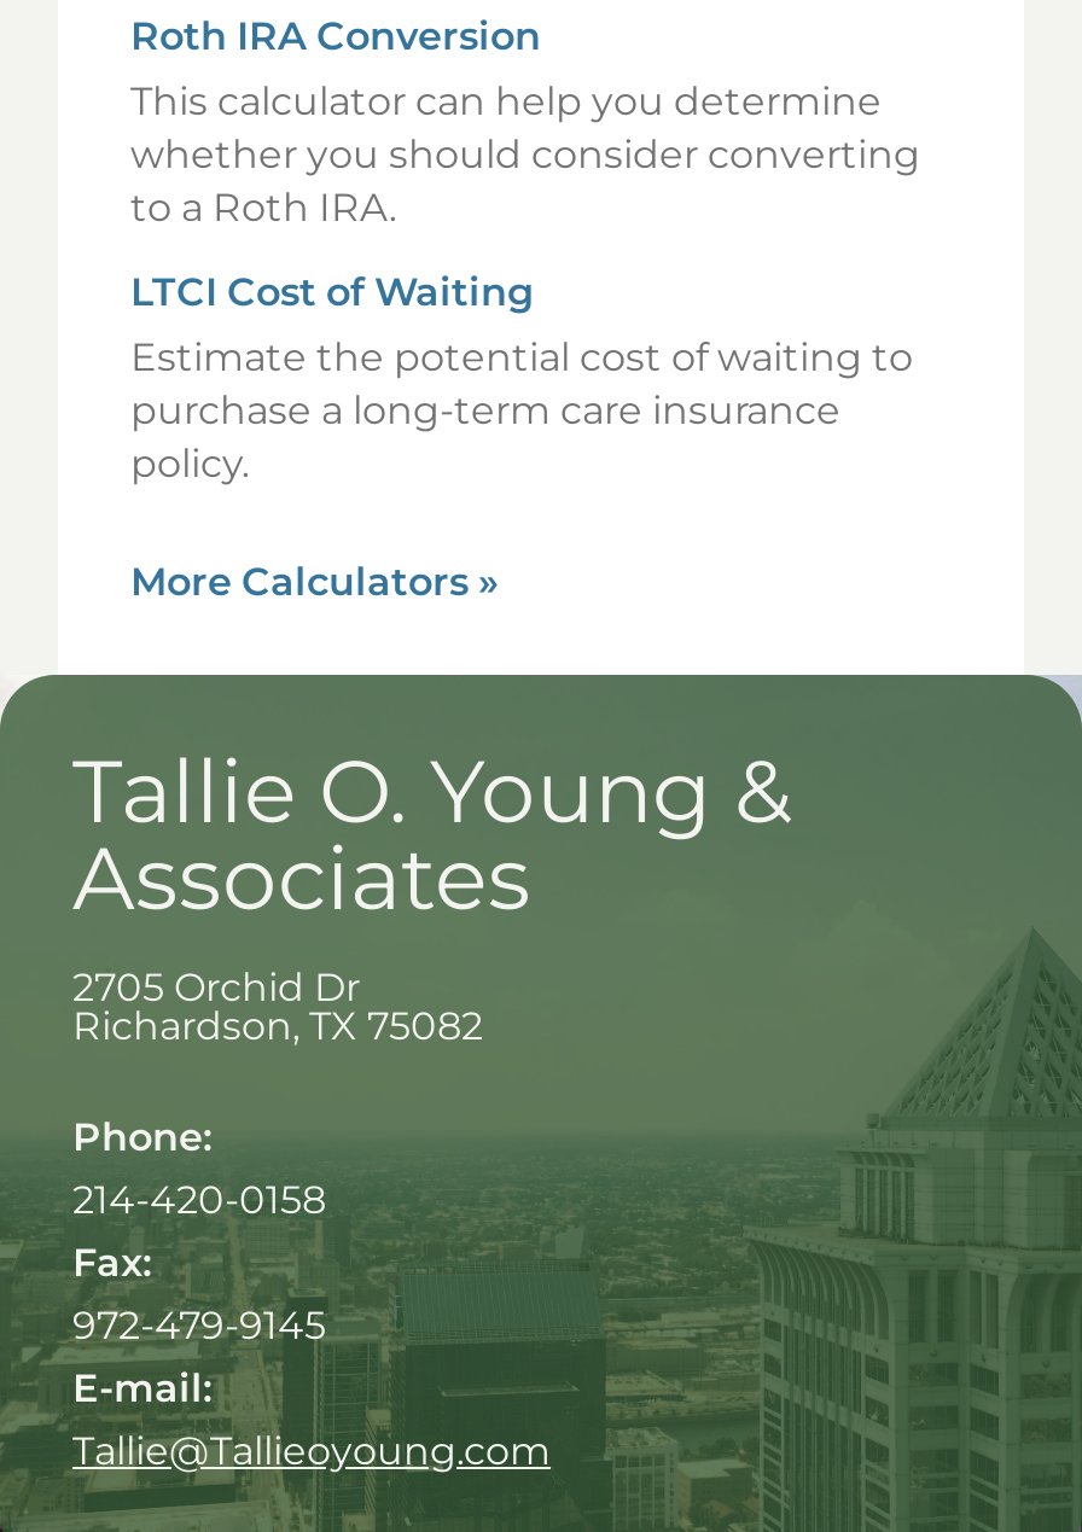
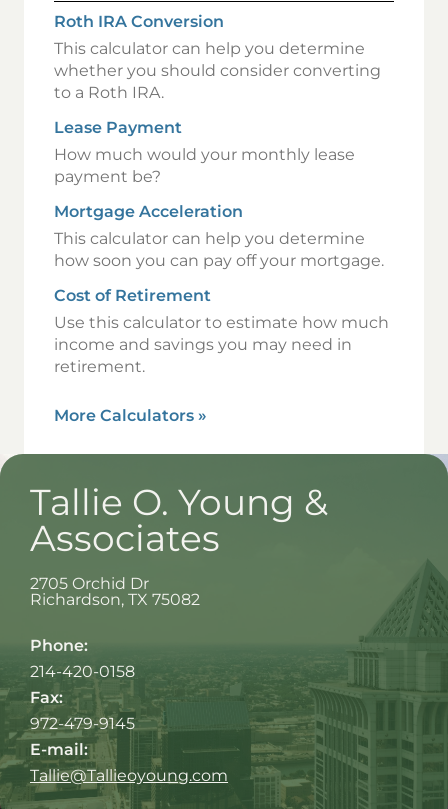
- LTCI Cost of Waiting
- Estimate the potential cost of waiting to
- purchase a long-term care insurance
- policy.
+ Lease Payment
+ How much would your monthly lease
+ payment be?
+ Mortgage Acceleration
+ This calculator can help you determine
+ how soon you can pay off your mortgage.
+ Cost of Retirement
+ Use this calculator to estimate how much
+ income and savings you may need in
+ retirement.
